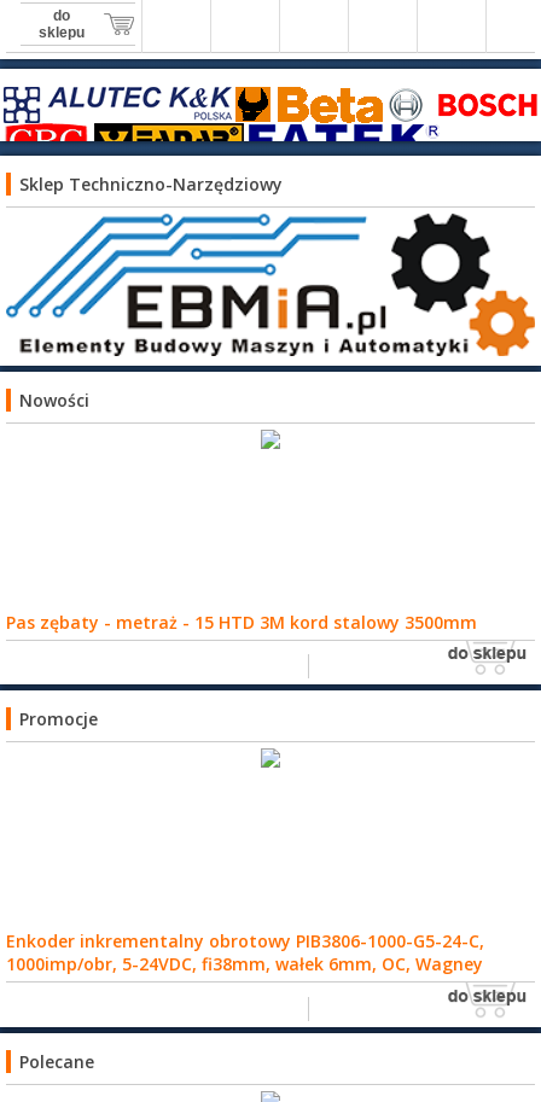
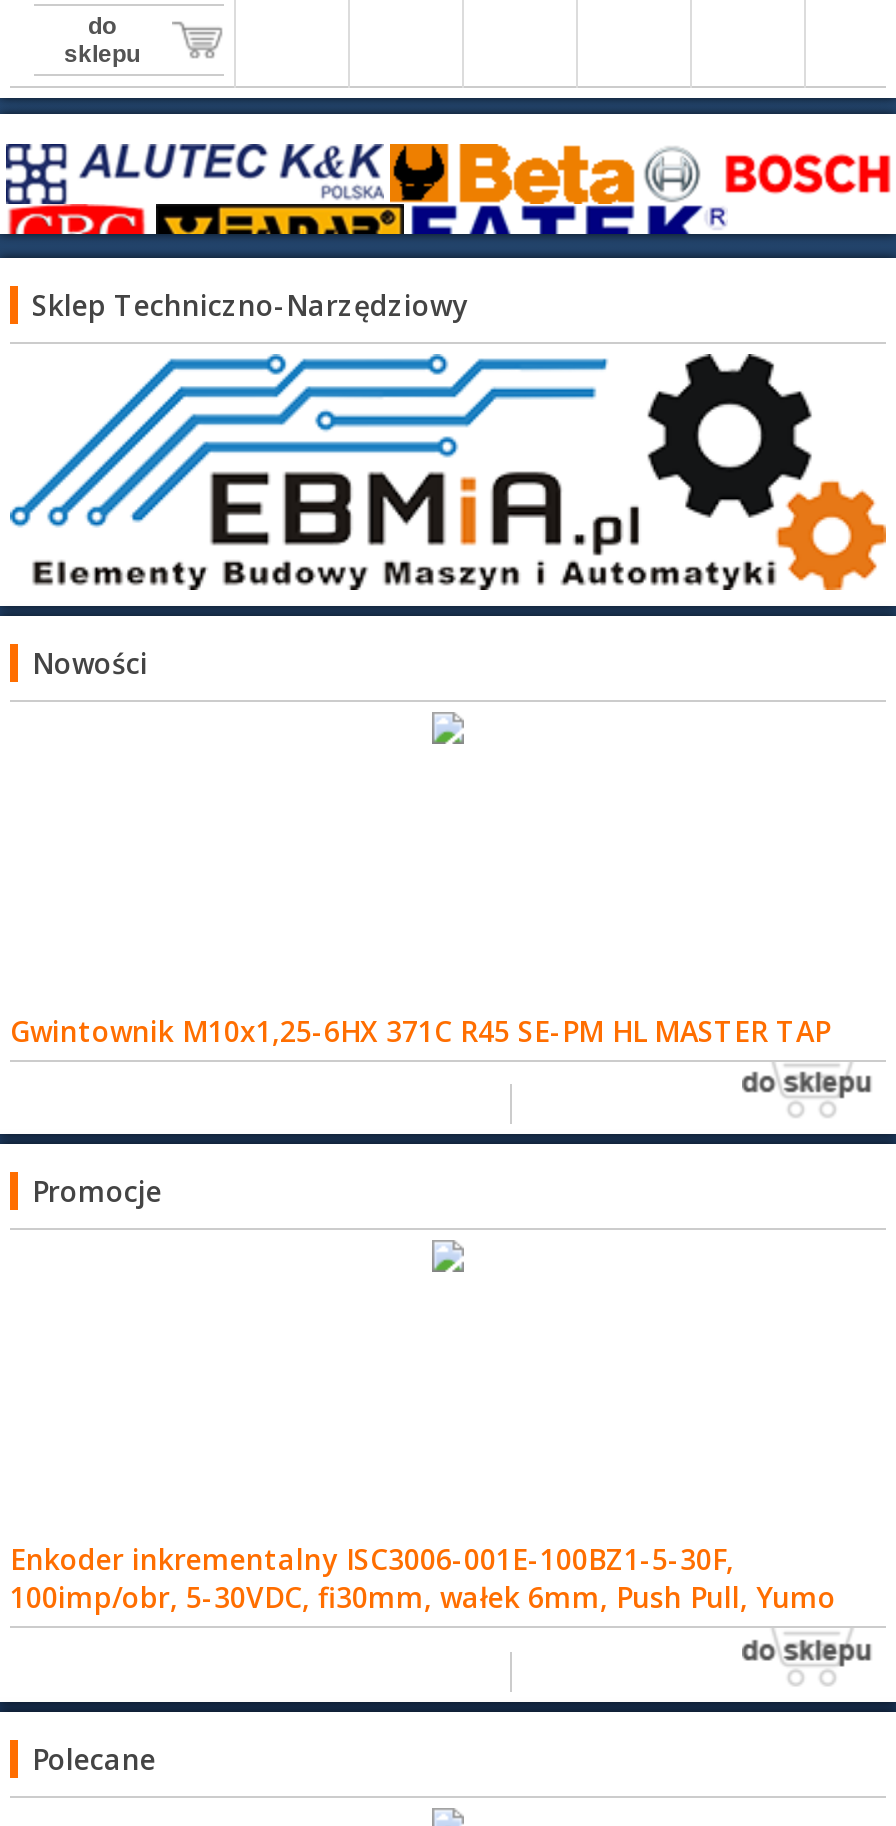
- Pas zębaty - metraż - 15 HTD 3M kord stalowy 3500mm
+ Gwintownik M10x1,25-6HX 371C R45 SE-PM HL MASTER TAP

- Enkoder inkrementalny obrotowy PIB3806-1000-G5-24-C,
- 1000imp/obr, 5-24VDC, fi38mm, wałek 6mm, OC, Wagney
+ Enkoder inkrementalny ISC3006-001E-100BZ1-5-30F,
+ 100imp/obr, 5-30VDC, fi30mm, wałek 6mm, Push Pull, Yumo
